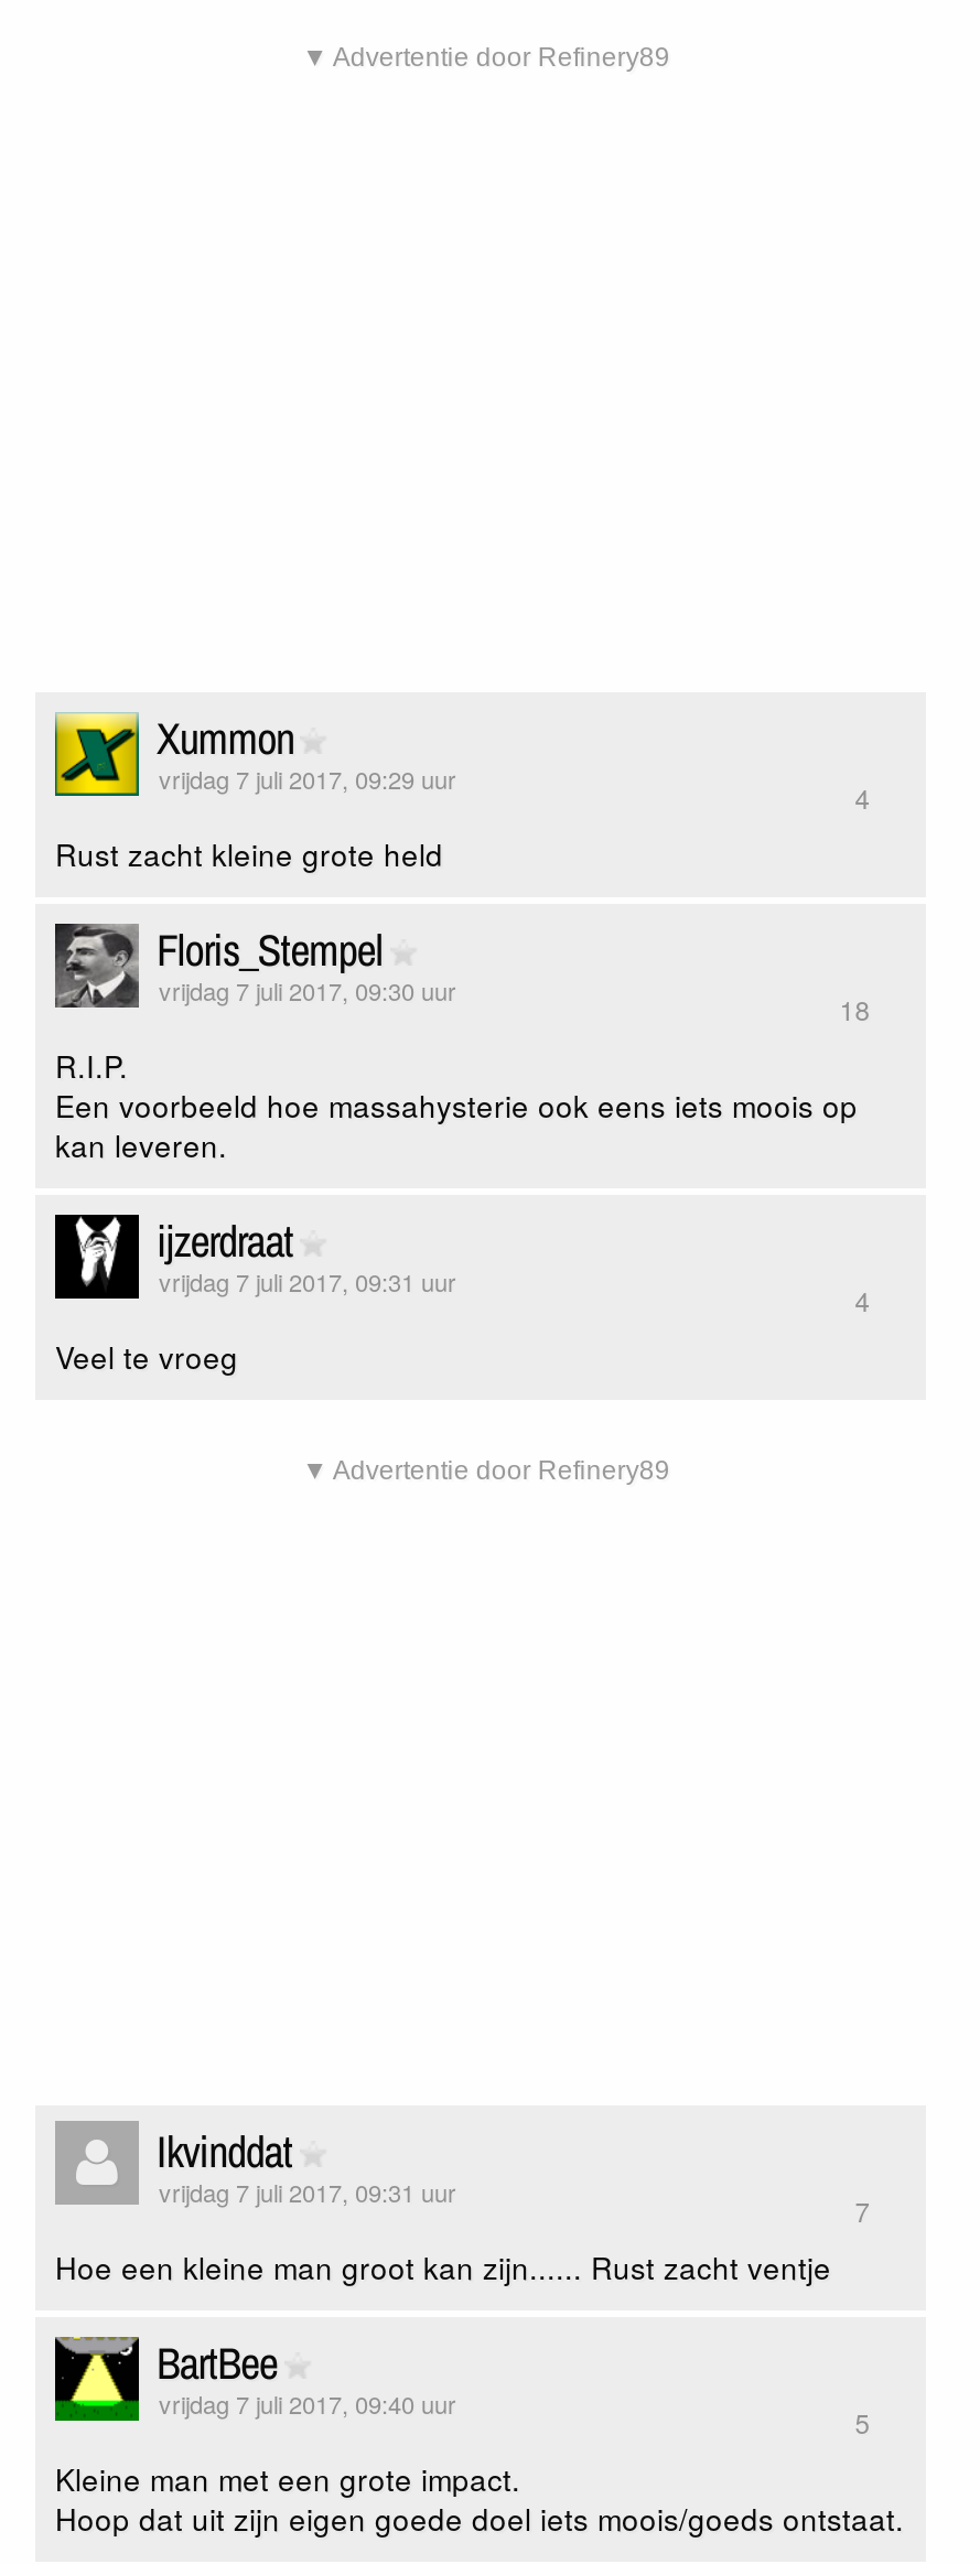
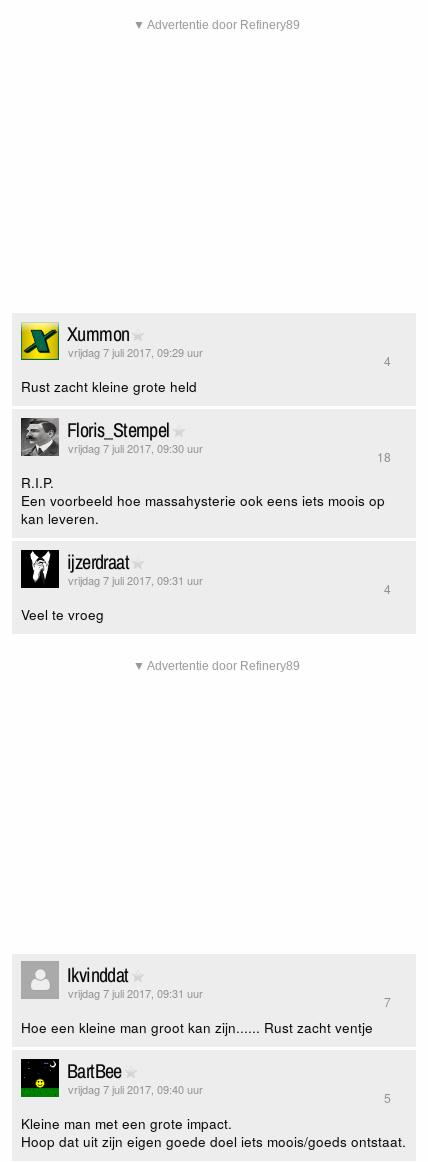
- [image]
+ [image]
